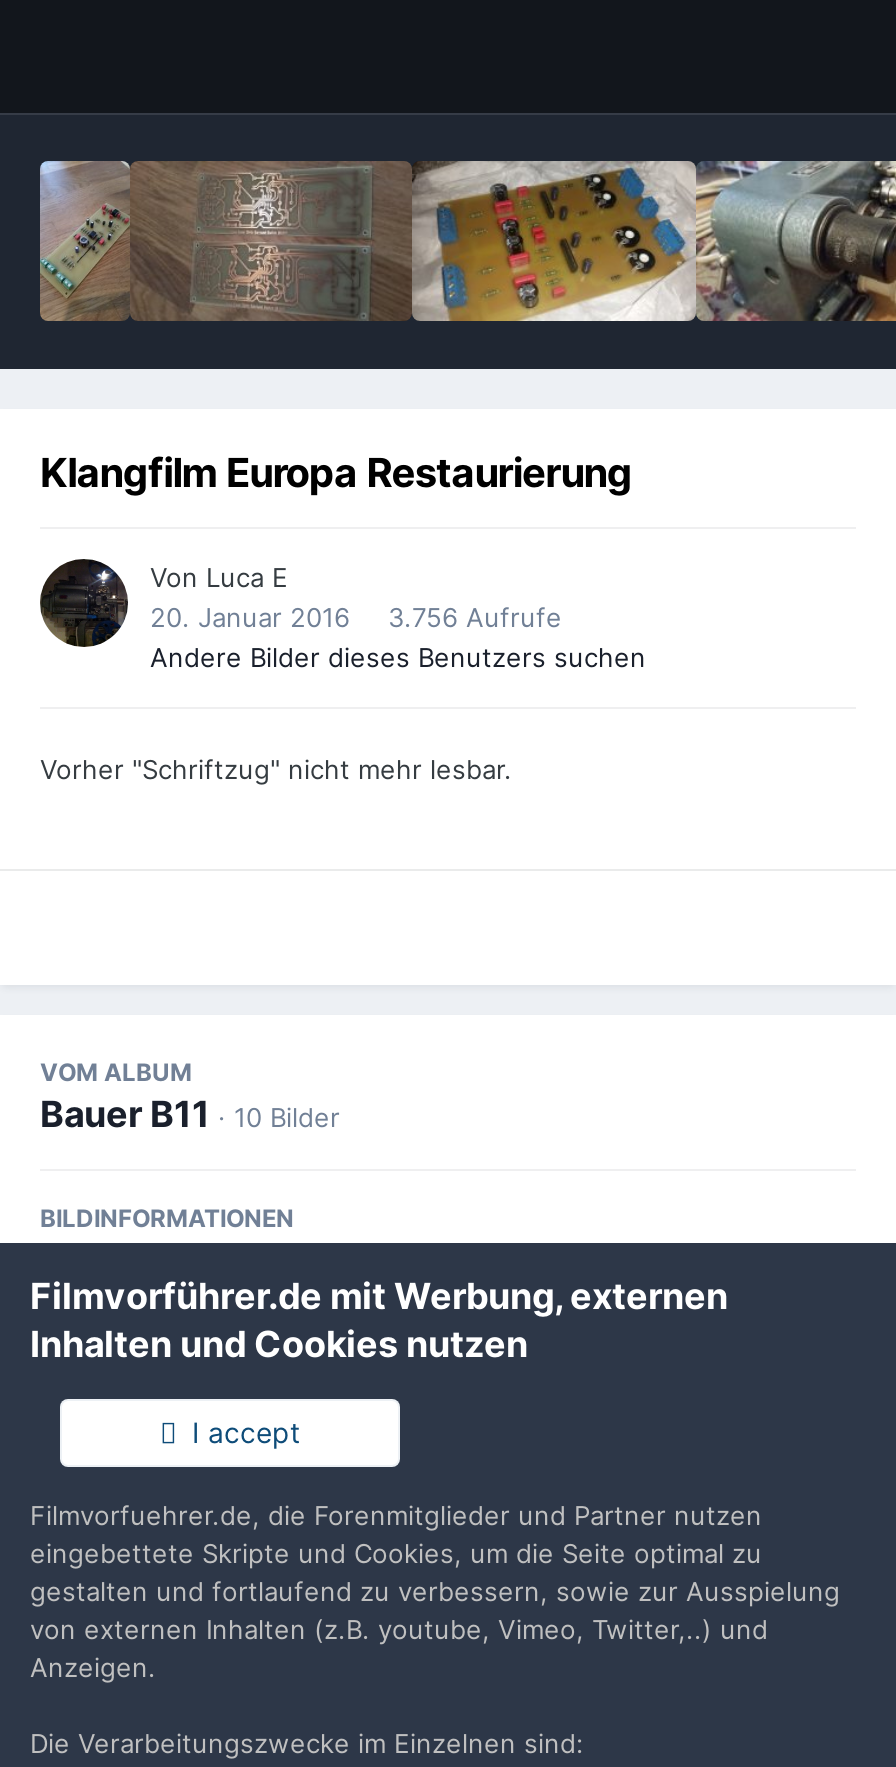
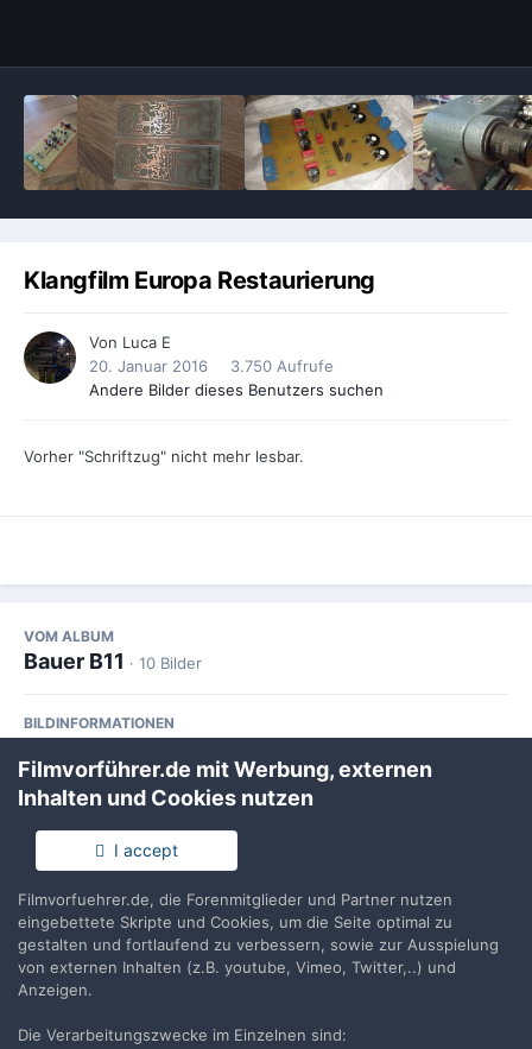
- 20. Januar 2016 3.756 Aufrufe
+ 20. Januar 2016 3.750 Aufrufe
